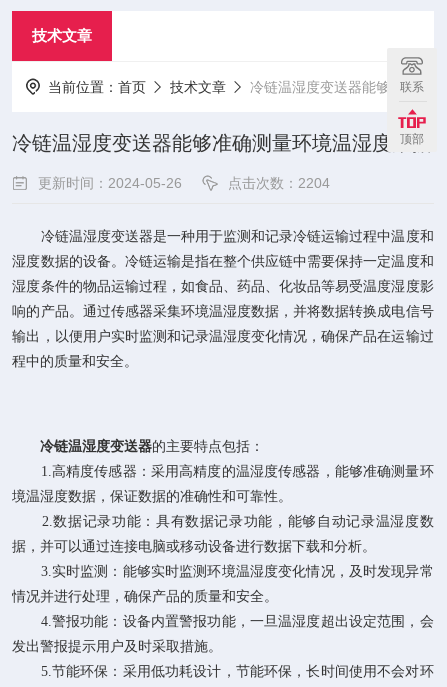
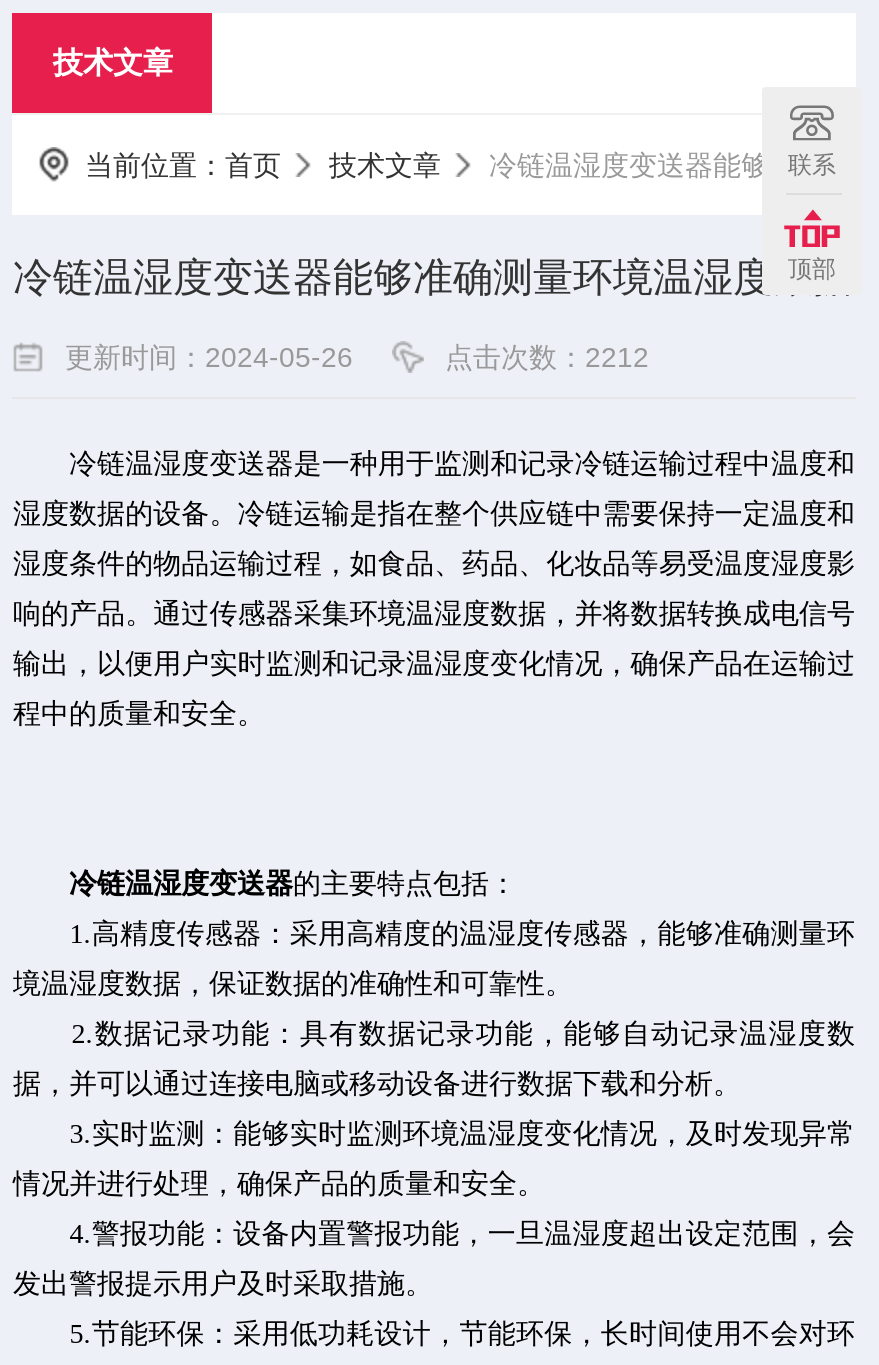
- 点击次数：2204
+ 点击次数：2212
